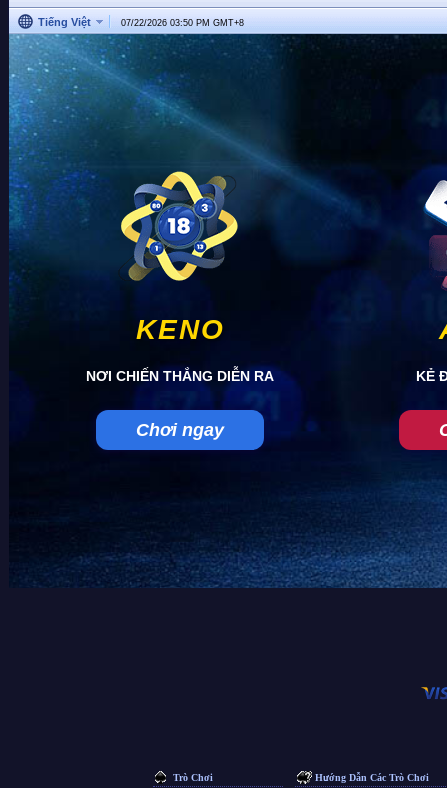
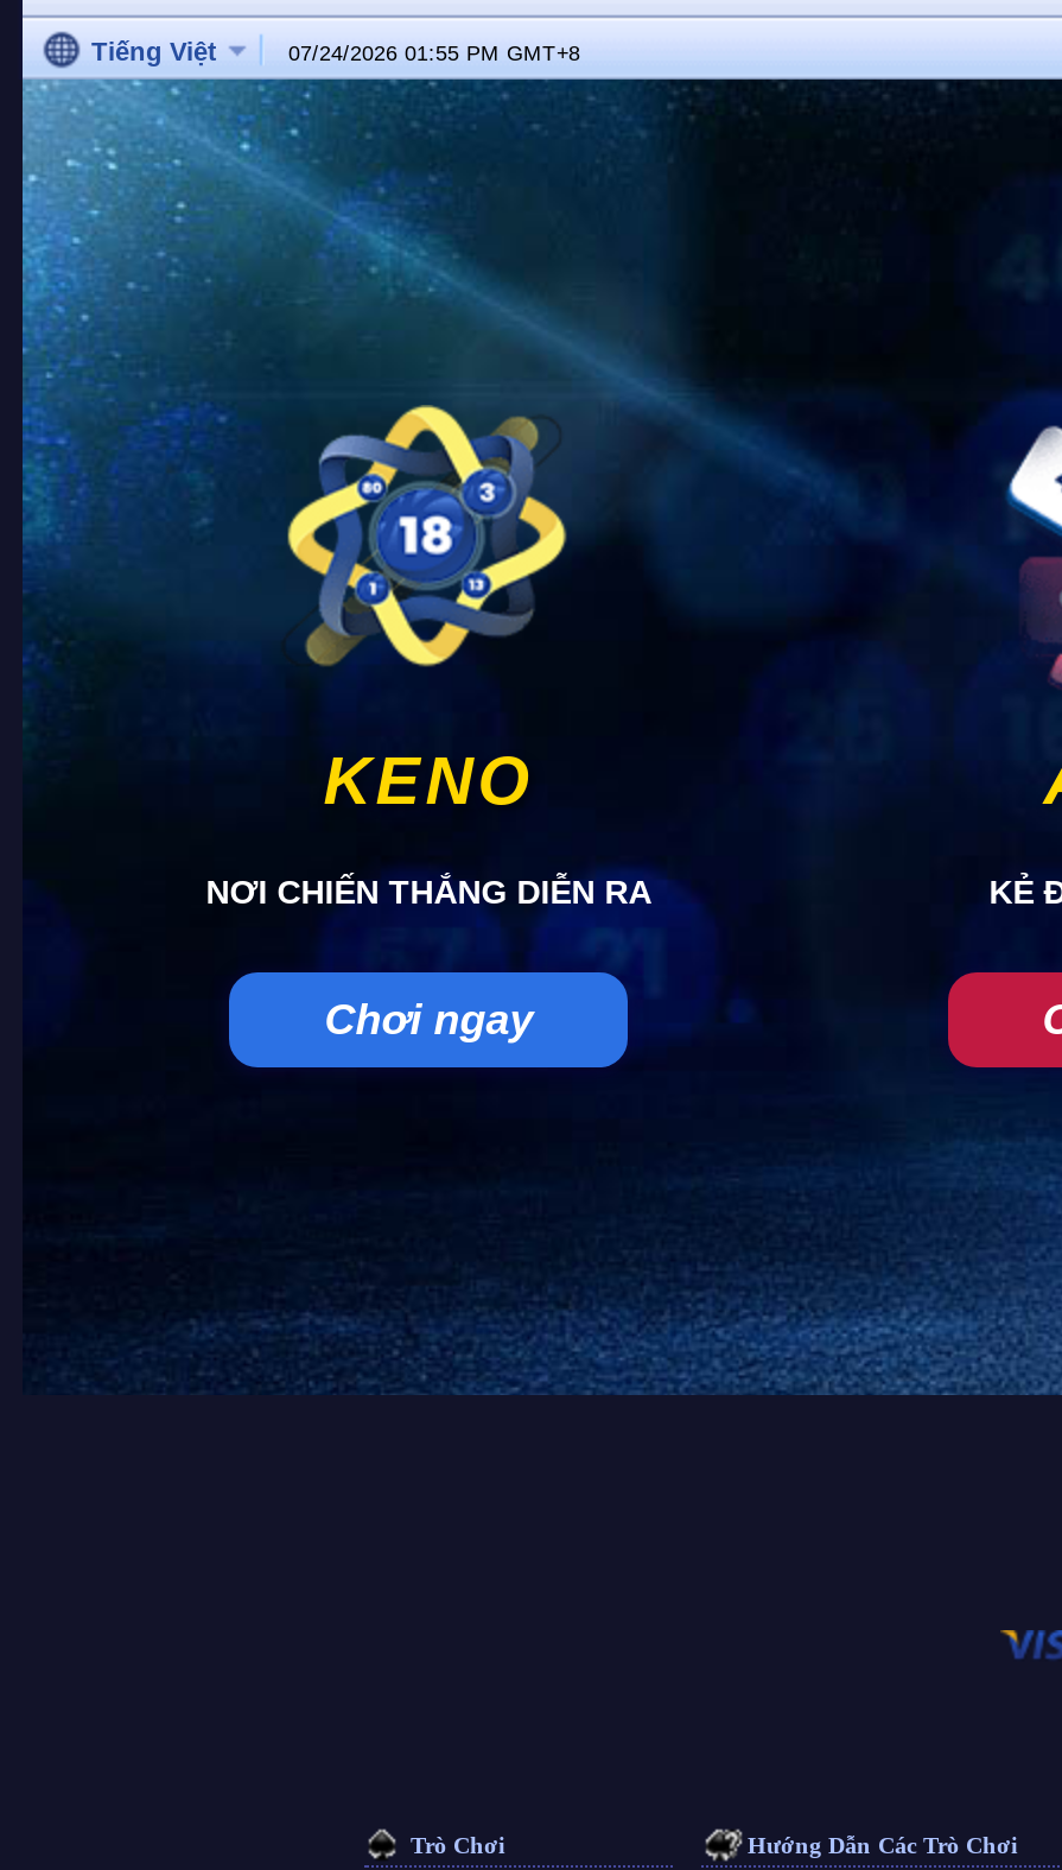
- 07/22/2026 03:50 PM GMT+8
+ 07/24/2026 01:55 PM GMT+8
